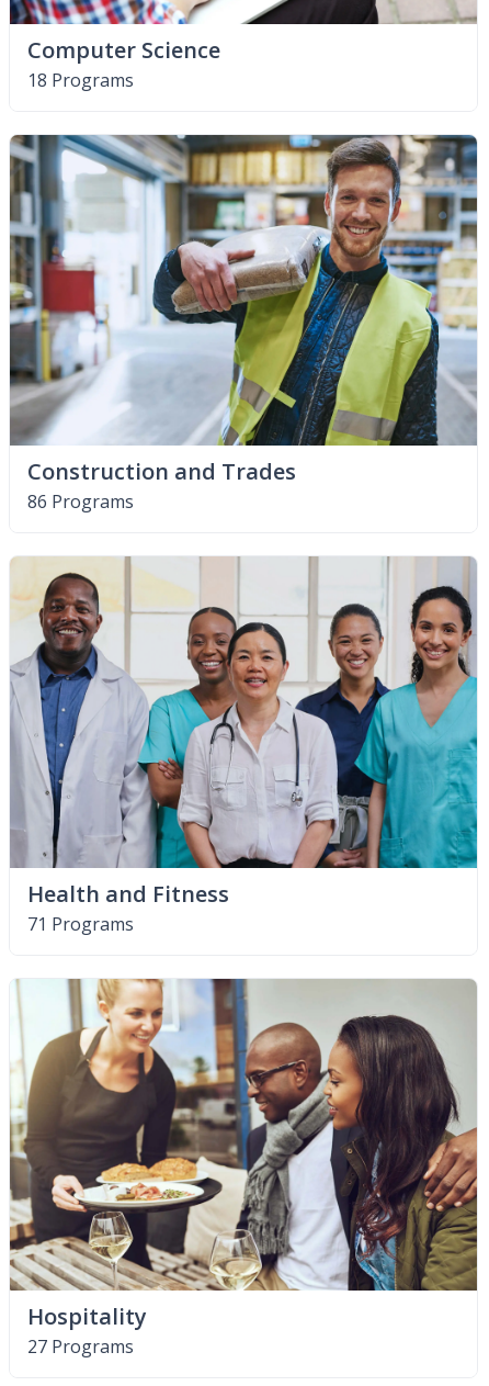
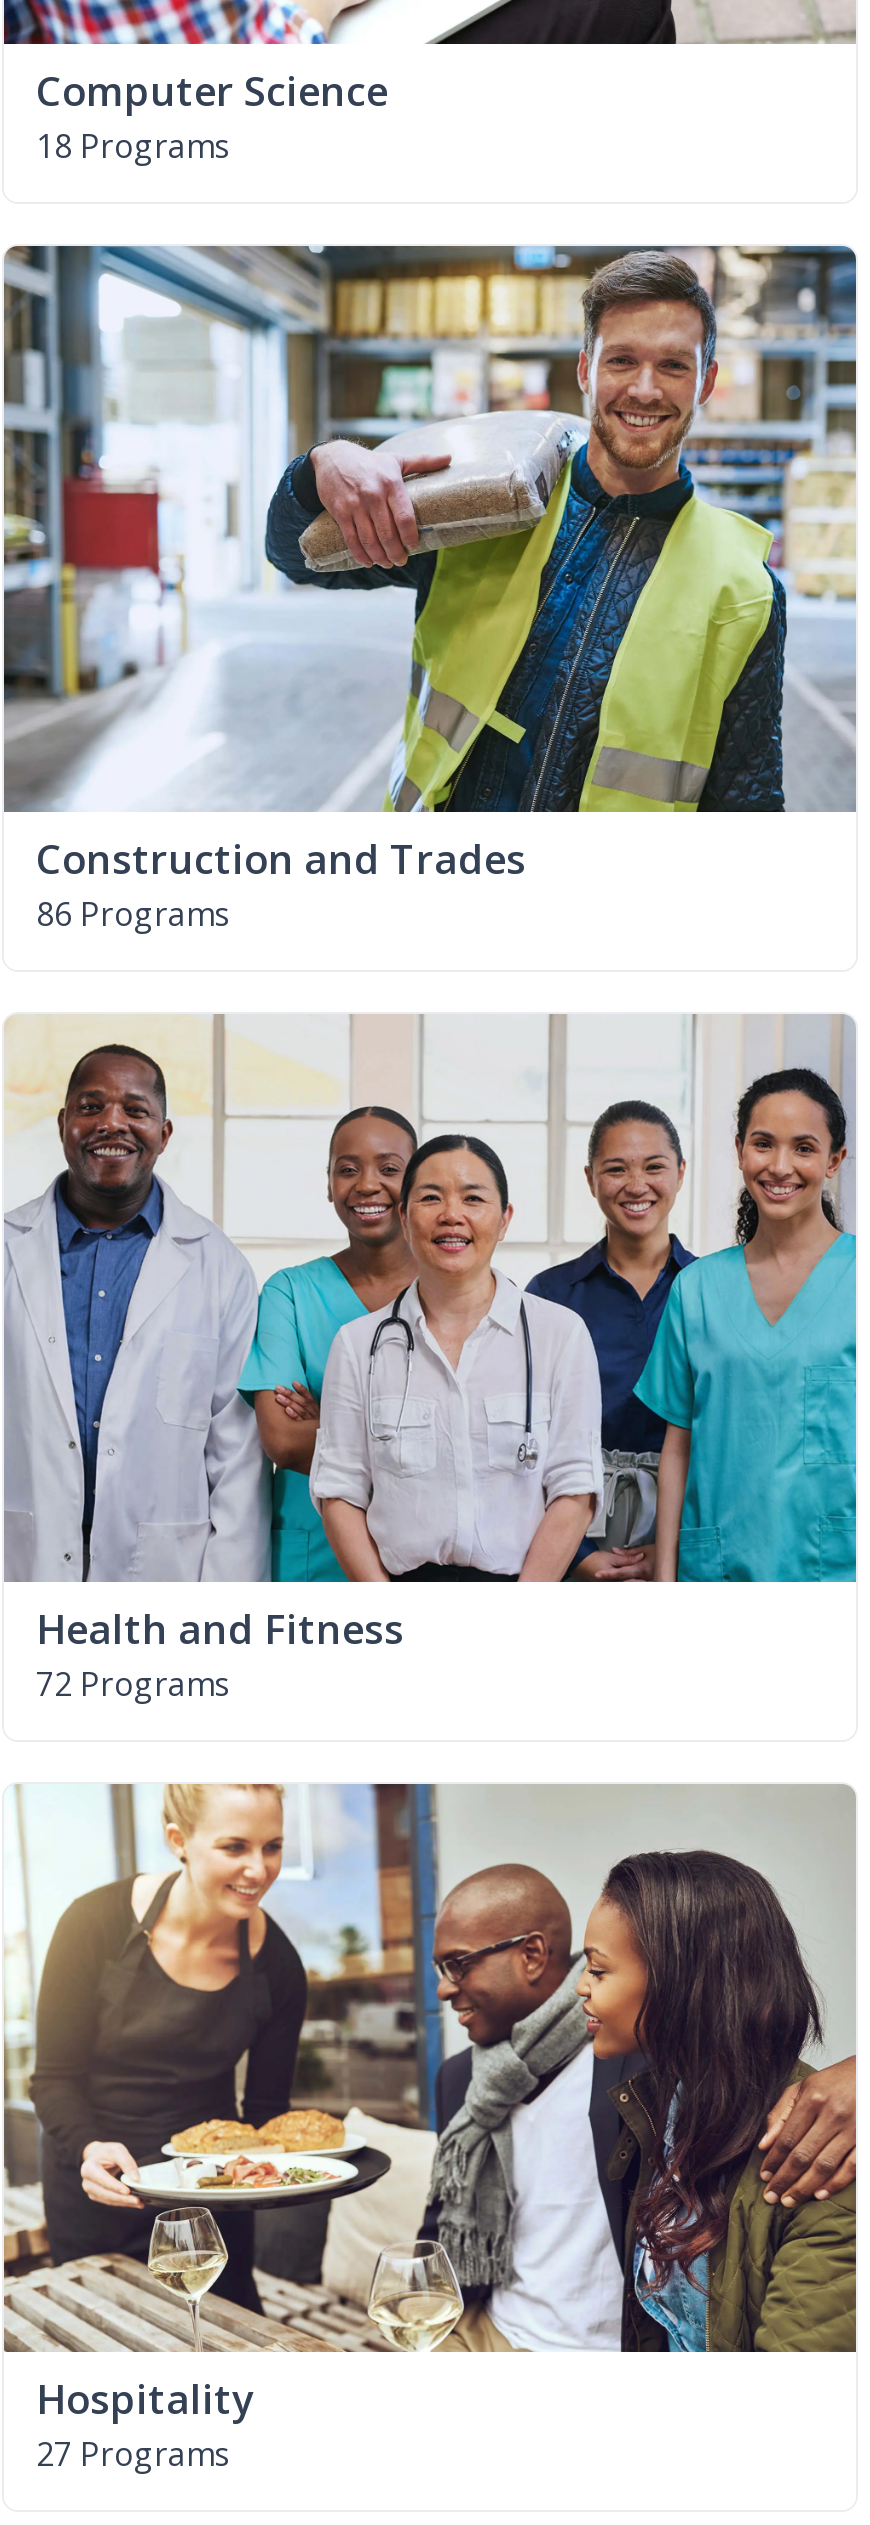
- 71 Programs
+ 72 Programs
